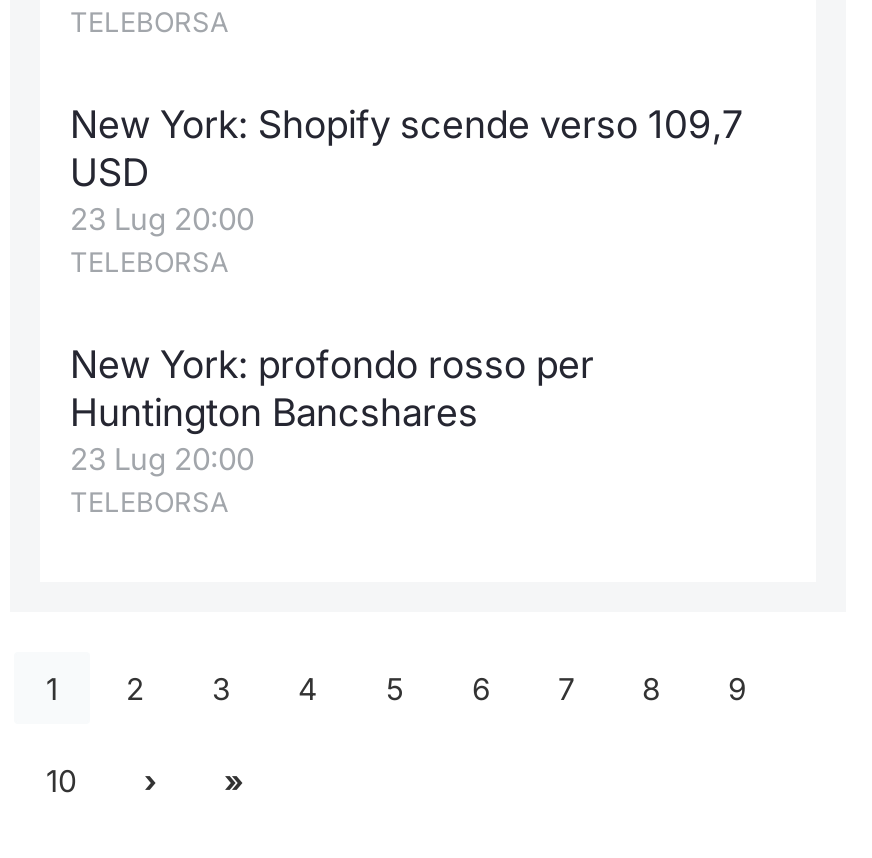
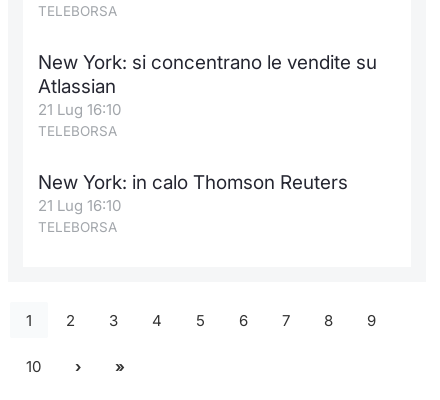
- New York: Shopify scende verso 109,7
- USD
- 23 Lug 20:00
+ New York: si concentrano le vendite su
+ Atlassian
+ 21 Lug 16:10

- New York: profondo rosso per
- Huntington Bancshares
- 23 Lug 20:00
+ New York: in calo Thomson Reuters
+ 21 Lug 16:10
